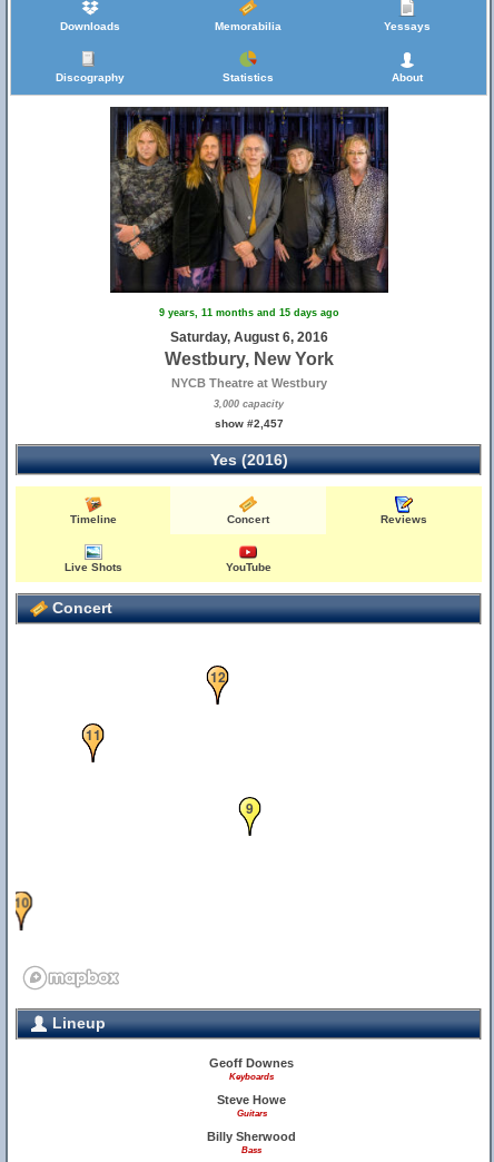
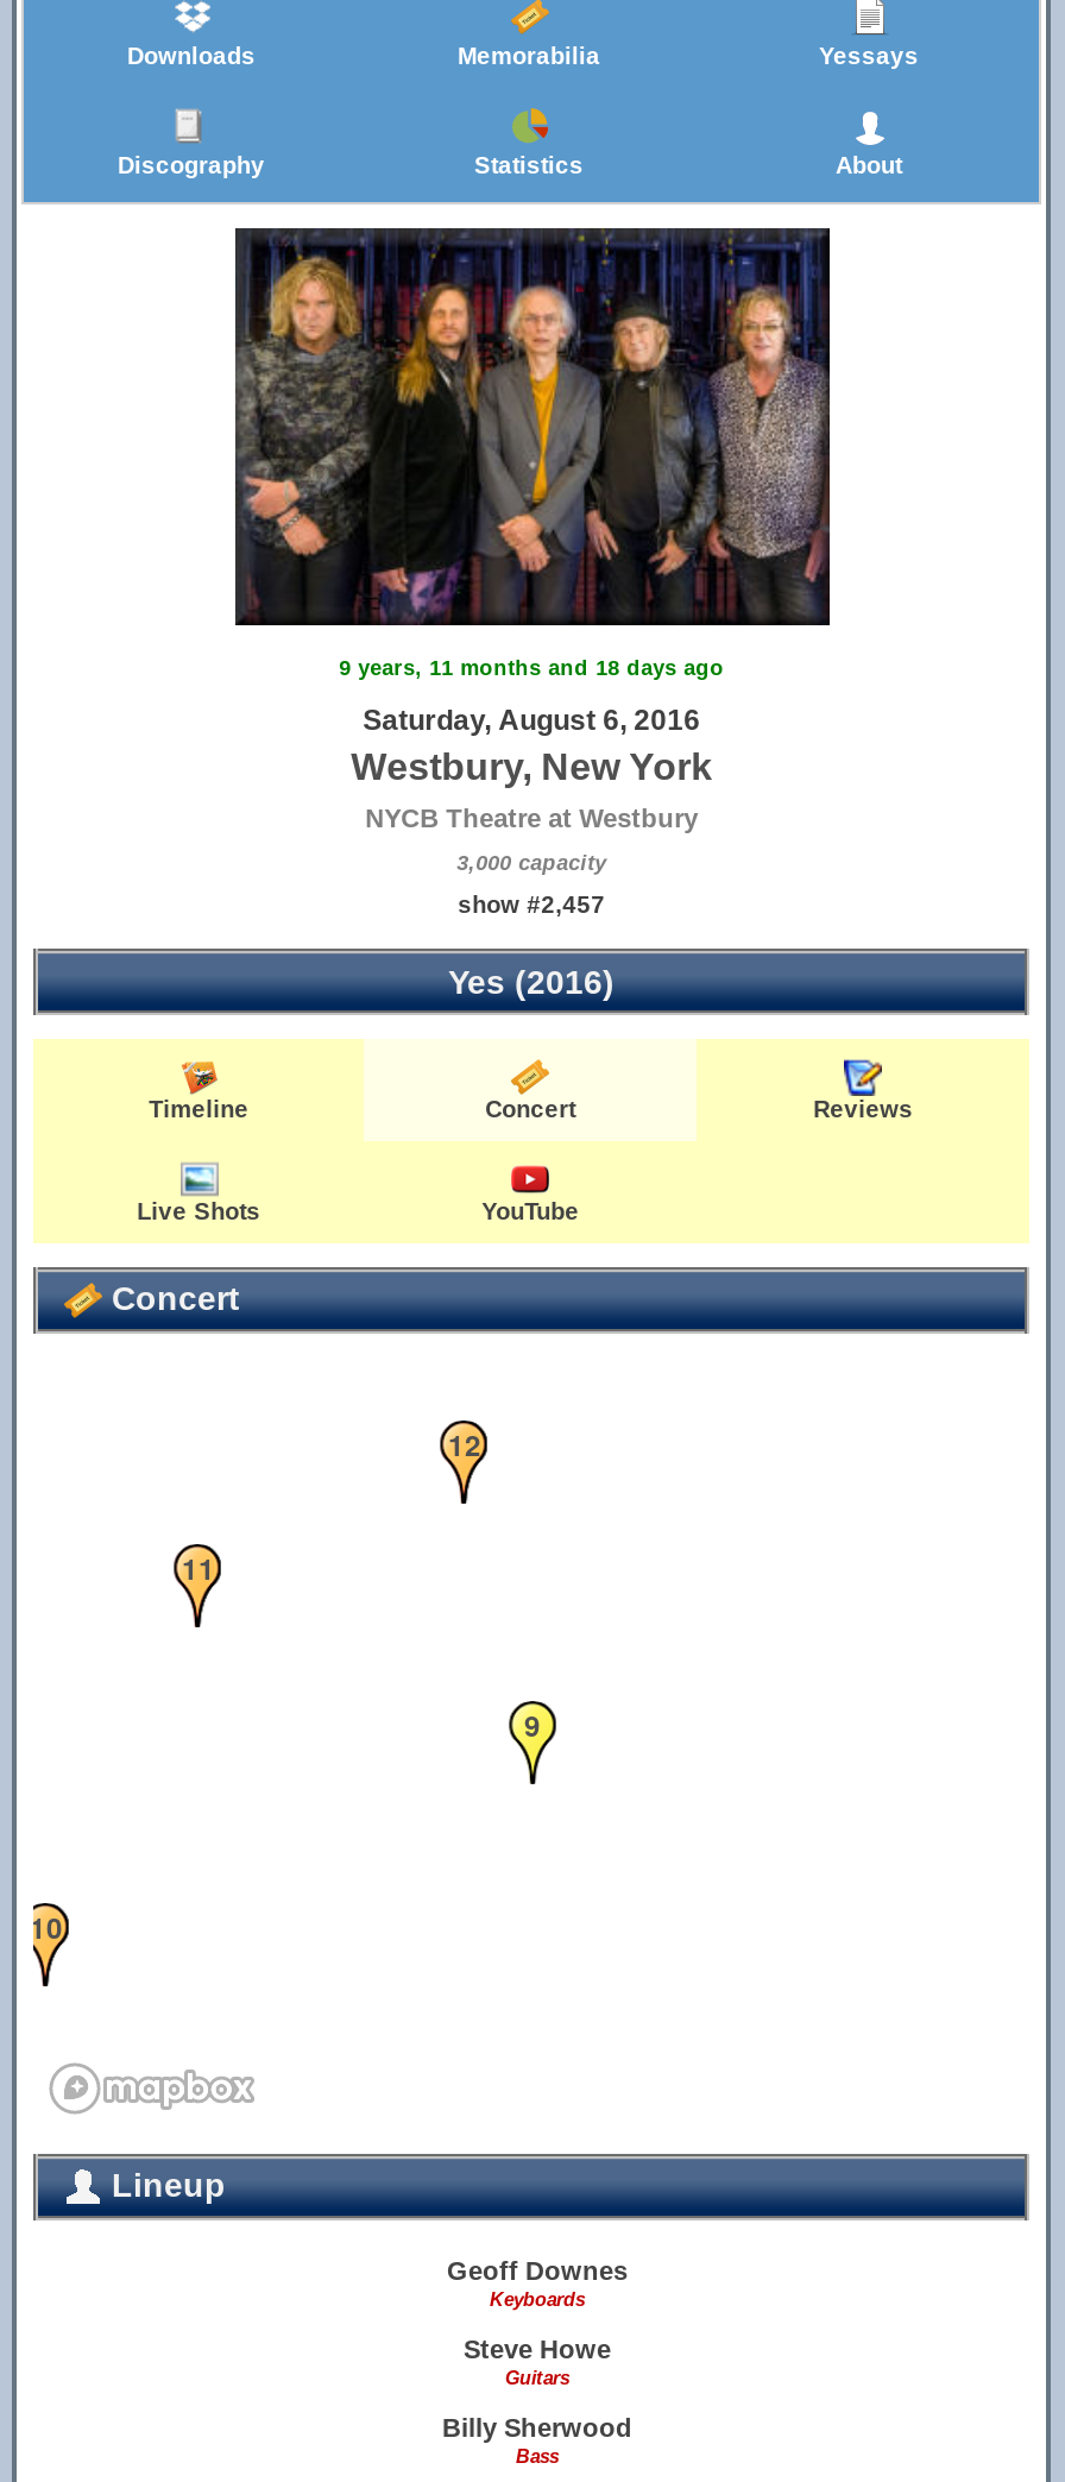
- 9 years, 11 months and 15 days ago
+ 9 years, 11 months and 18 days ago
